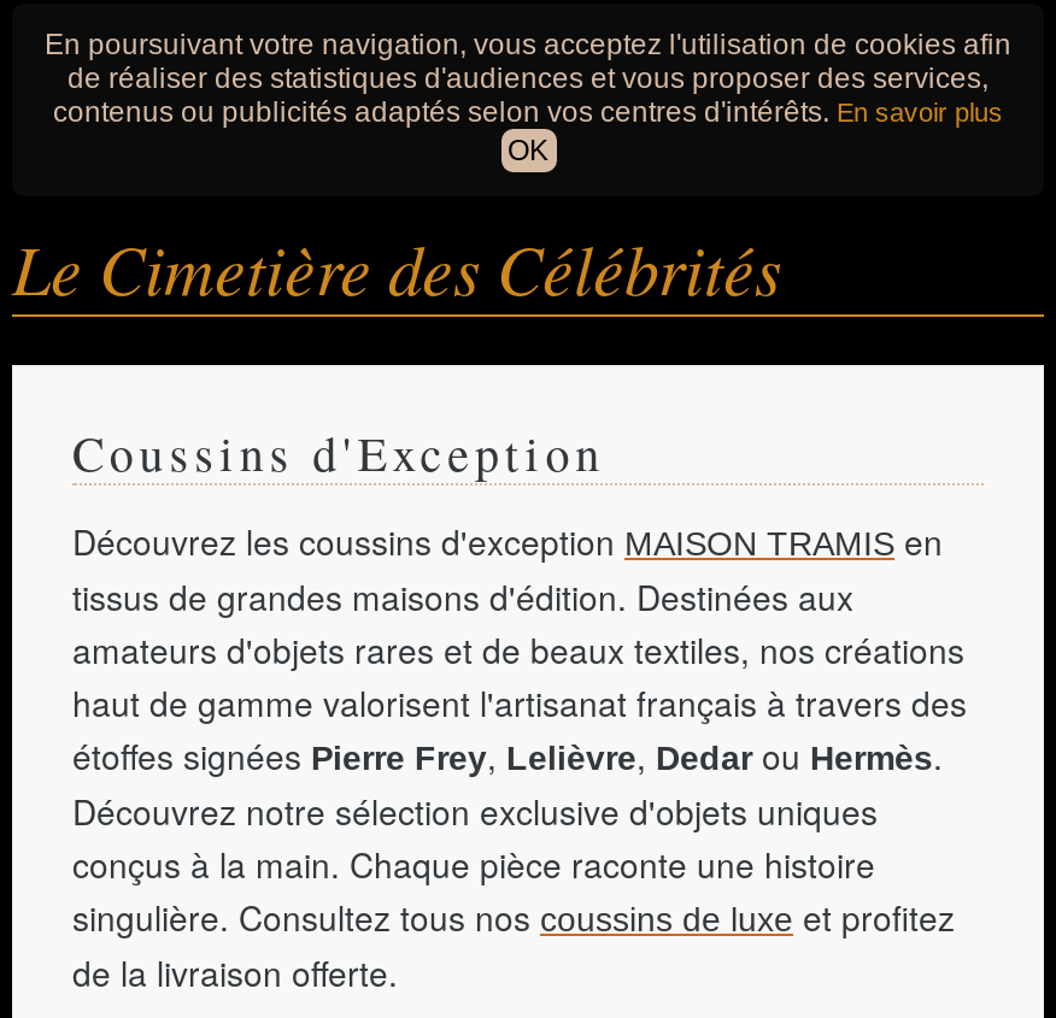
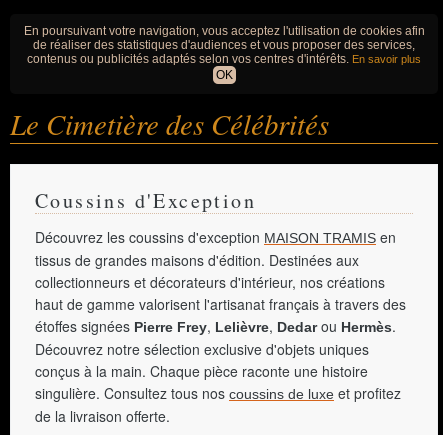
- amateurs d'objets rares et de beaux textiles, nos créations
+ collectionneurs et décorateurs d'intérieur, nos créations
